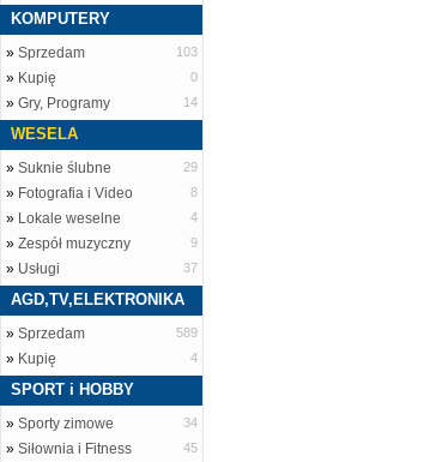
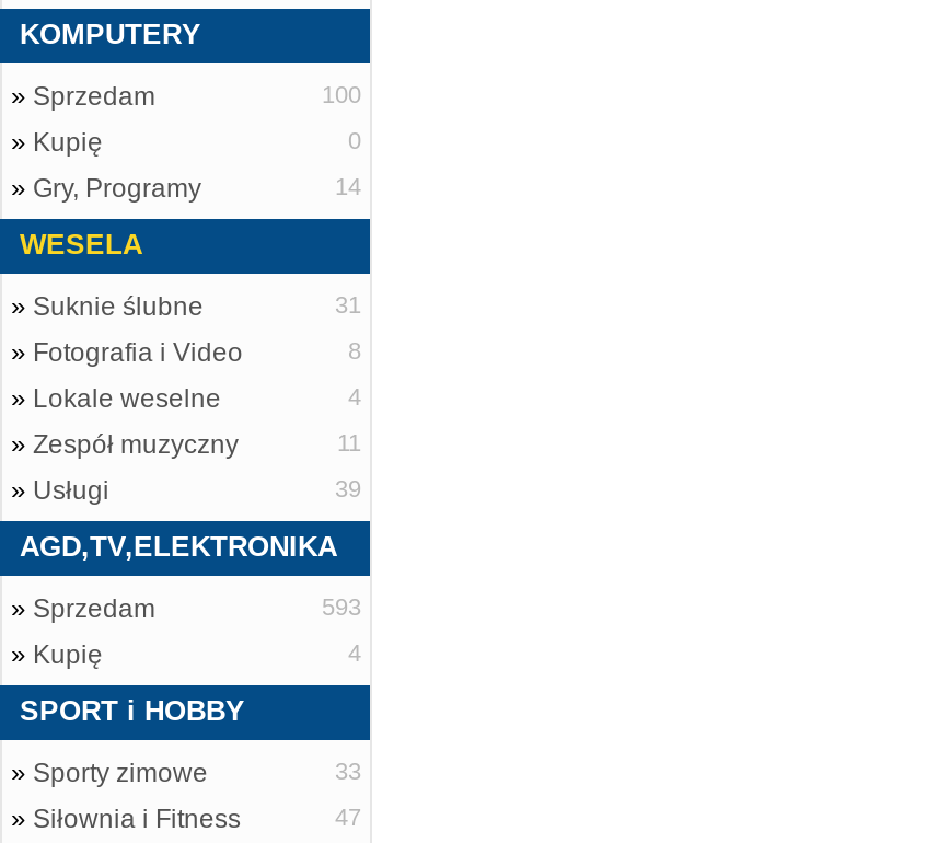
- 103
+ 100

- 29
+ 31

- 9
+ 11

- 37
+ 39

- 589
+ 593

- 34
+ 33

- 45
+ 47
